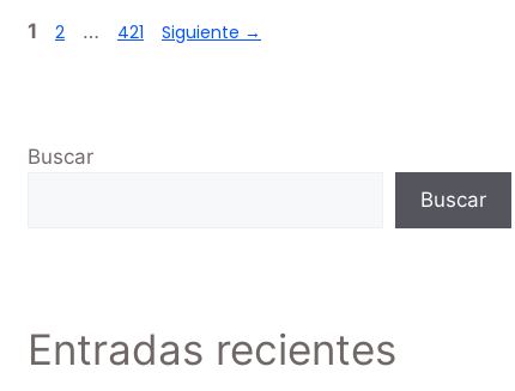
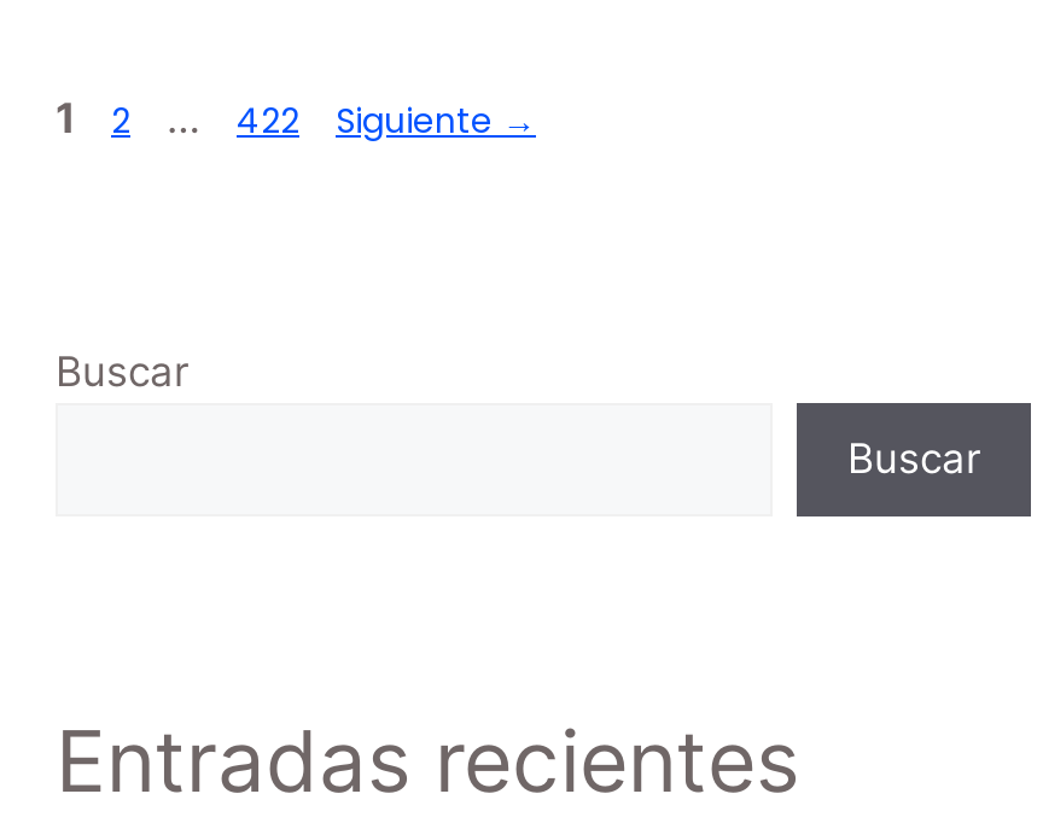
- 421
+ 422
